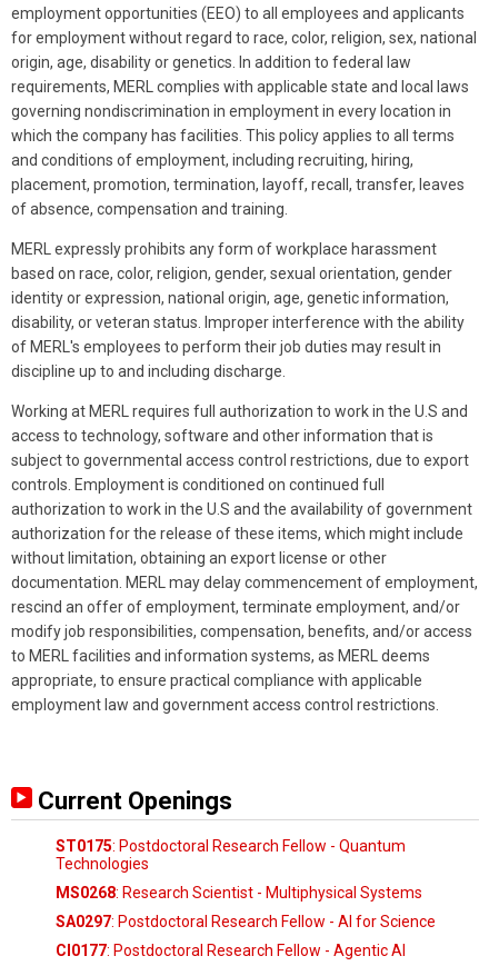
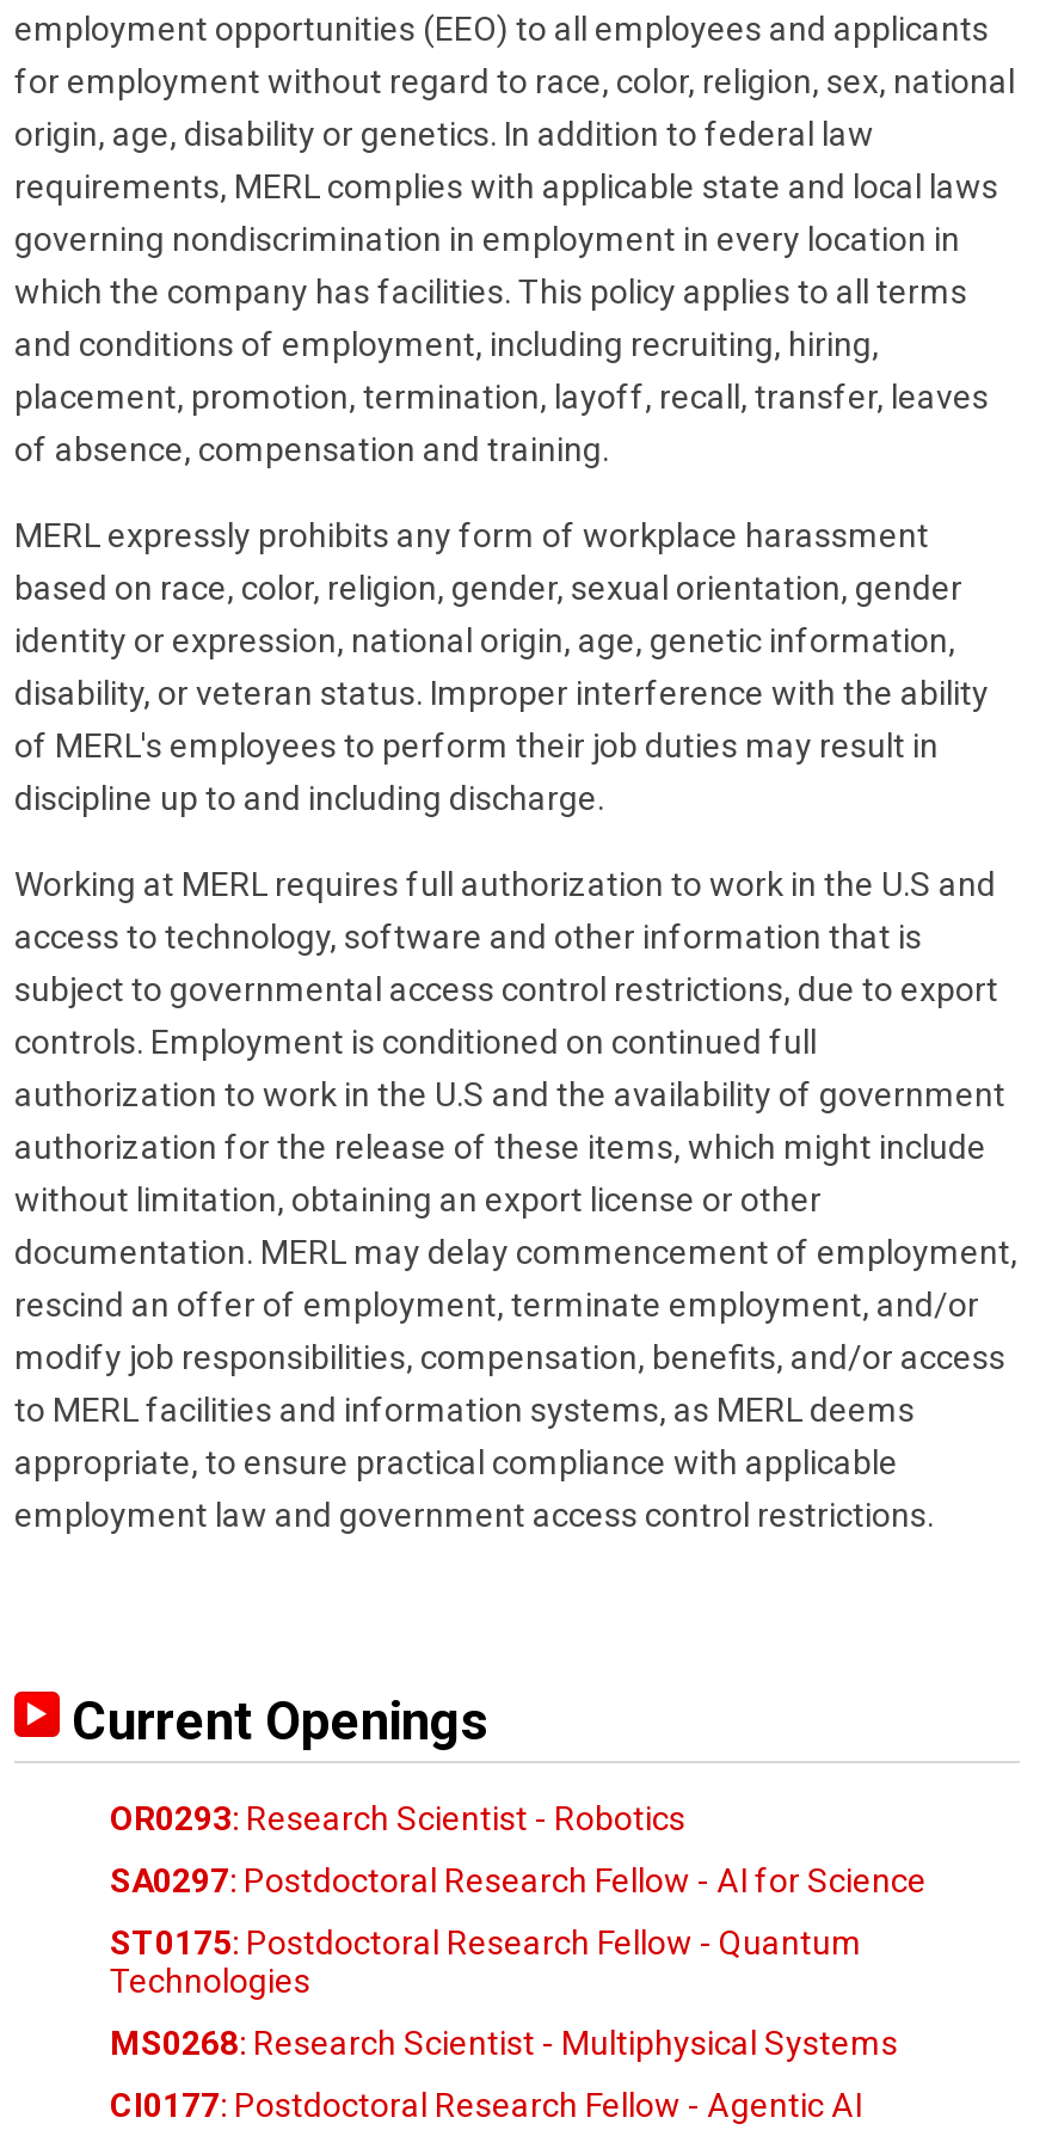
+ OR0293: Research Scientist - Robotics

moved down: ST0175: Postdoctoral Research Fellow - Quantum | Technologies | MS0268: Research Scientist - Multiphysical Systems

moved up: SA0297: Postdoctoral Research Fellow - AI for Science
